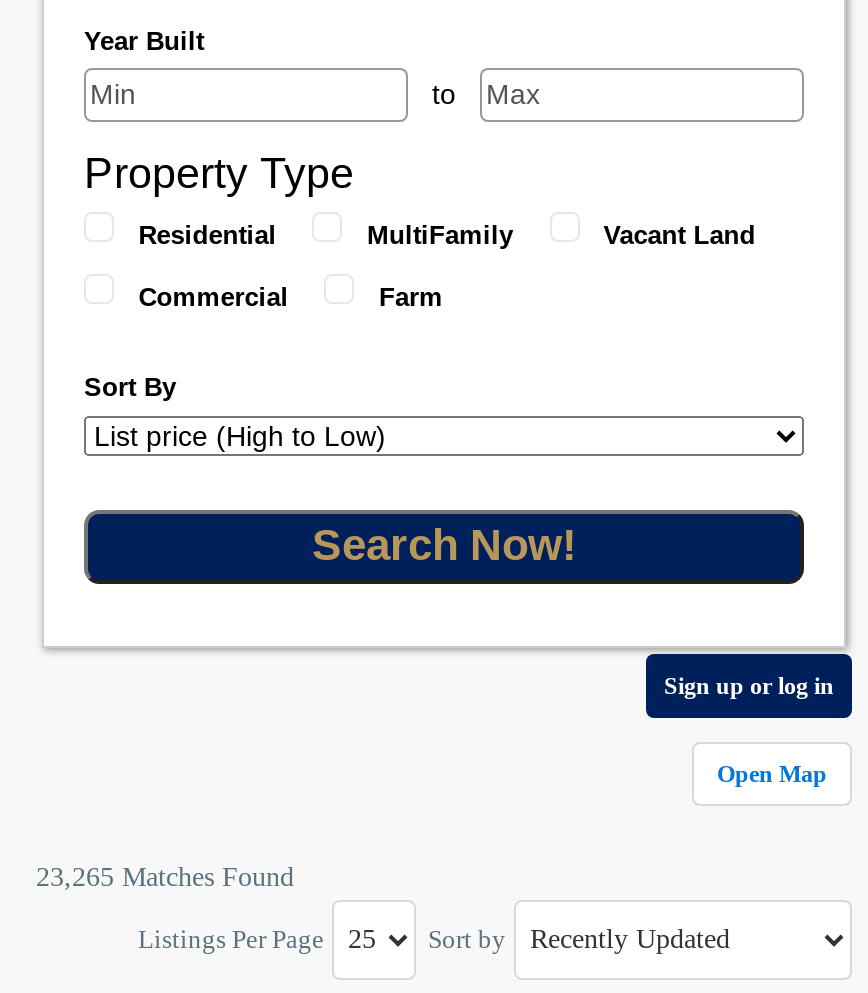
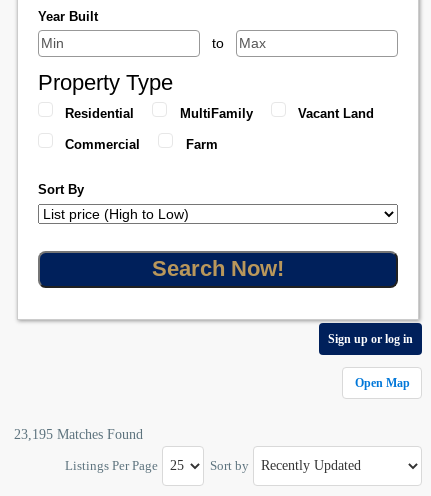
- 23,265 Matches Found
+ 23,195 Matches Found
